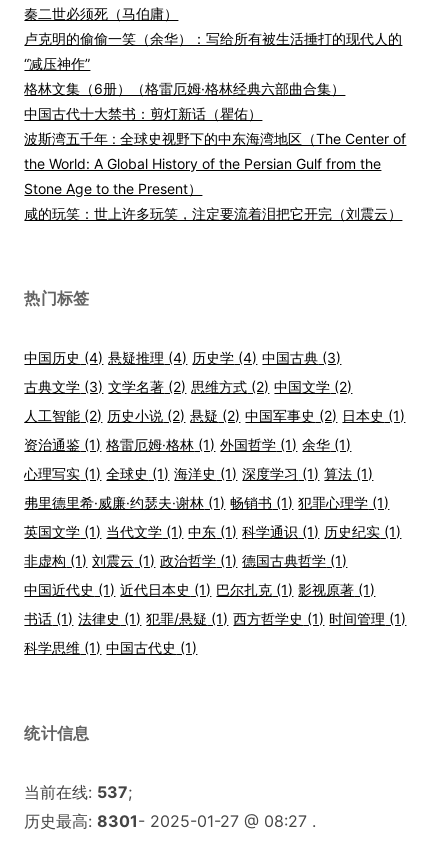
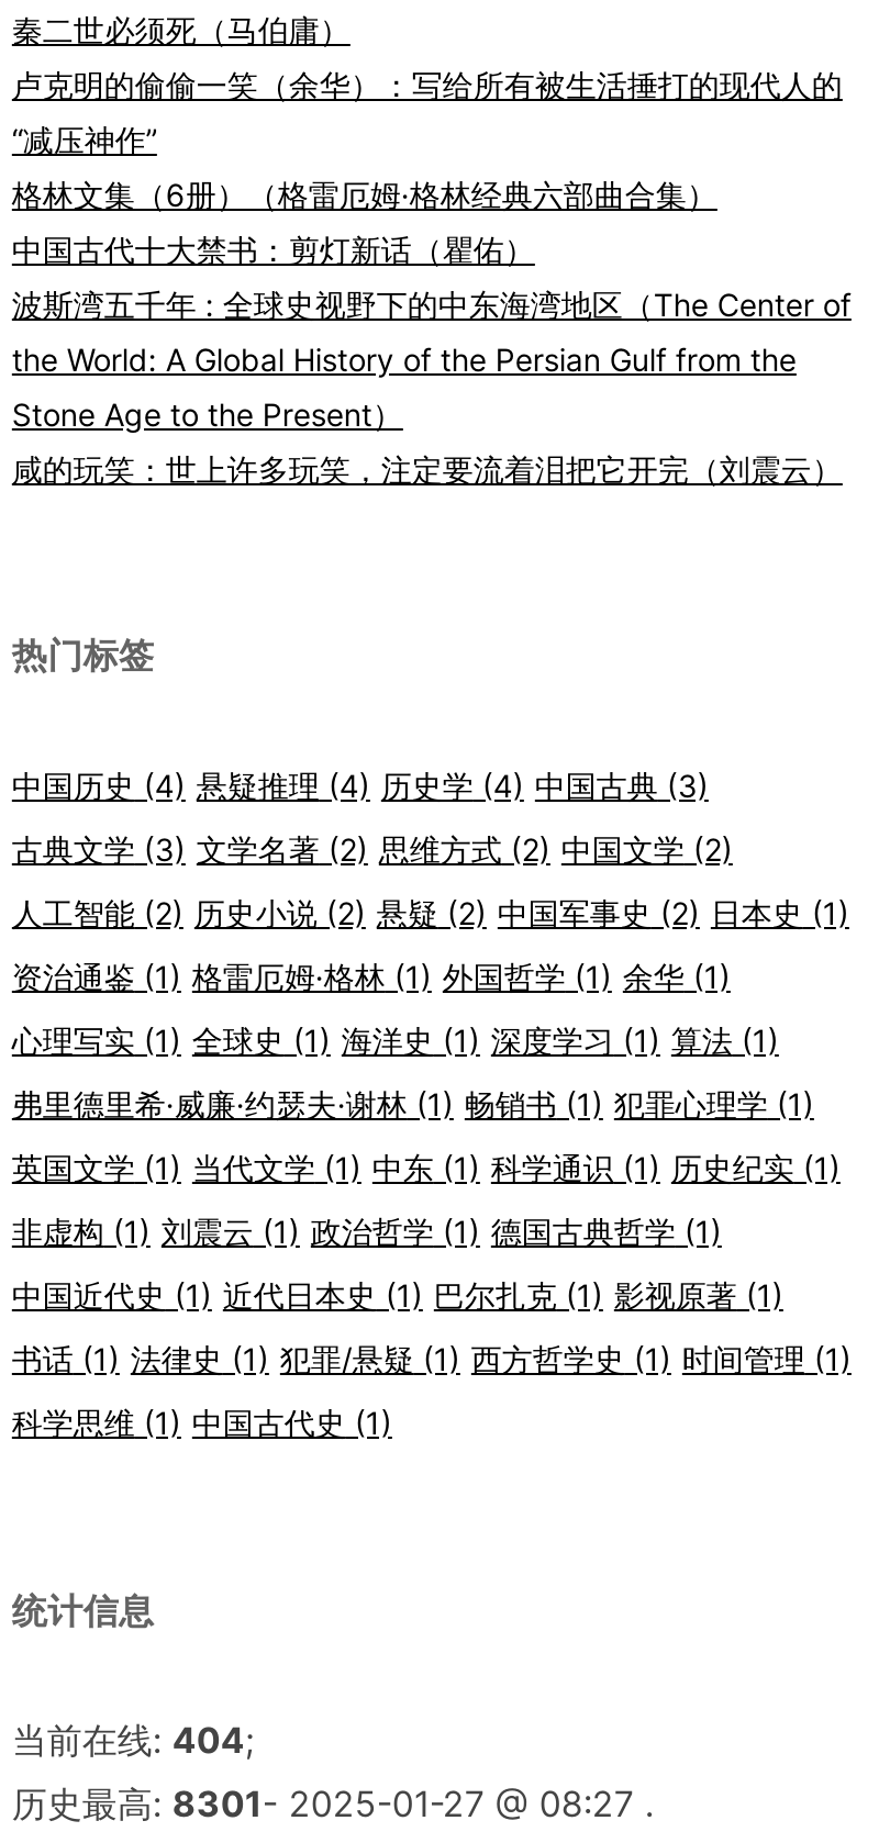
- 当前在线: 537;
+ 当前在线: 404;
